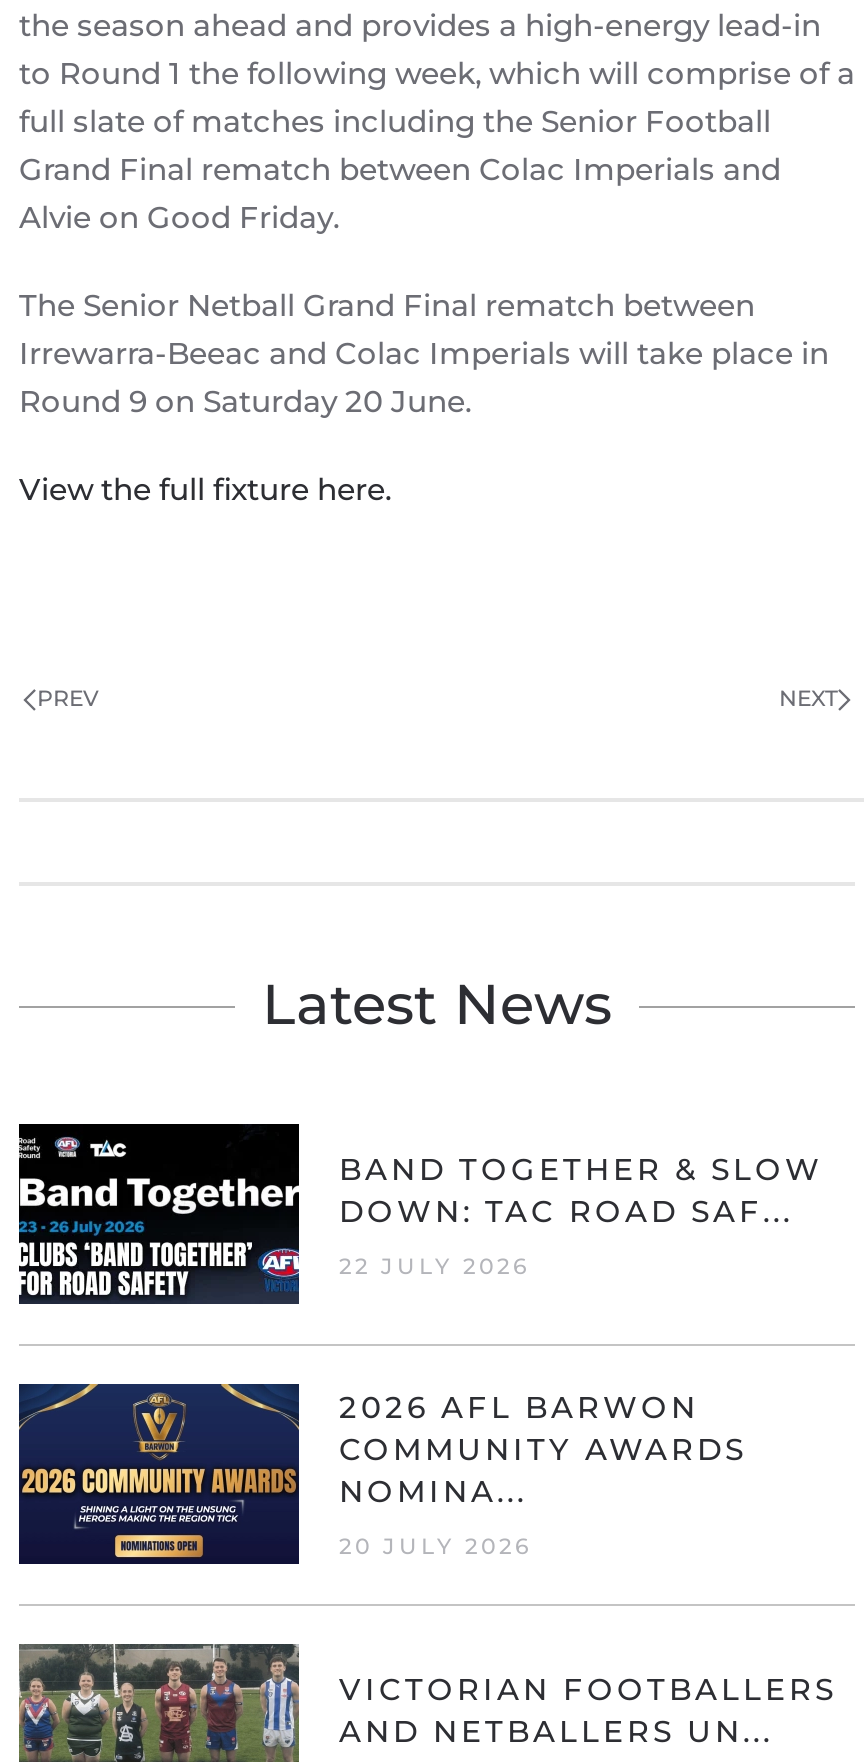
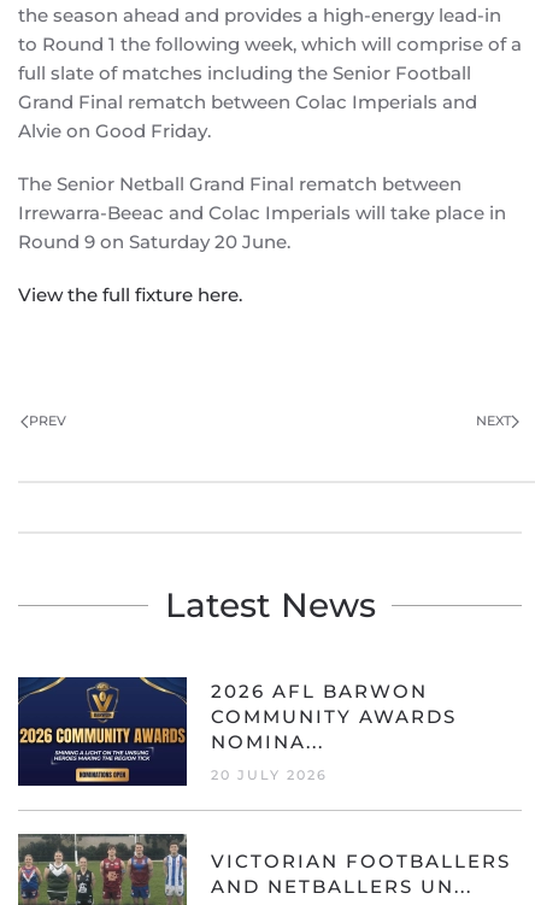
- [image]
- BAND TOGETHER & SLOW
- DOWN: TAC ROAD SAF...
- 22 JULY 2026
